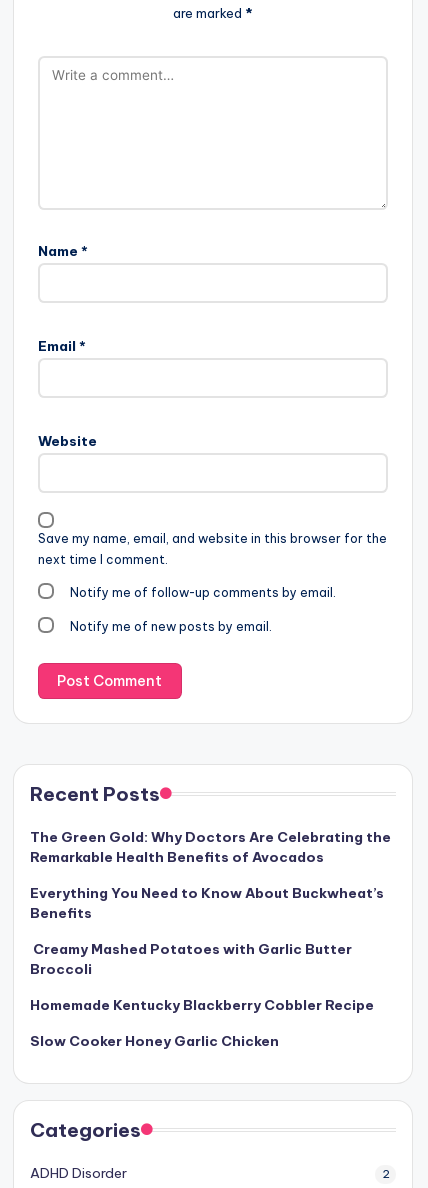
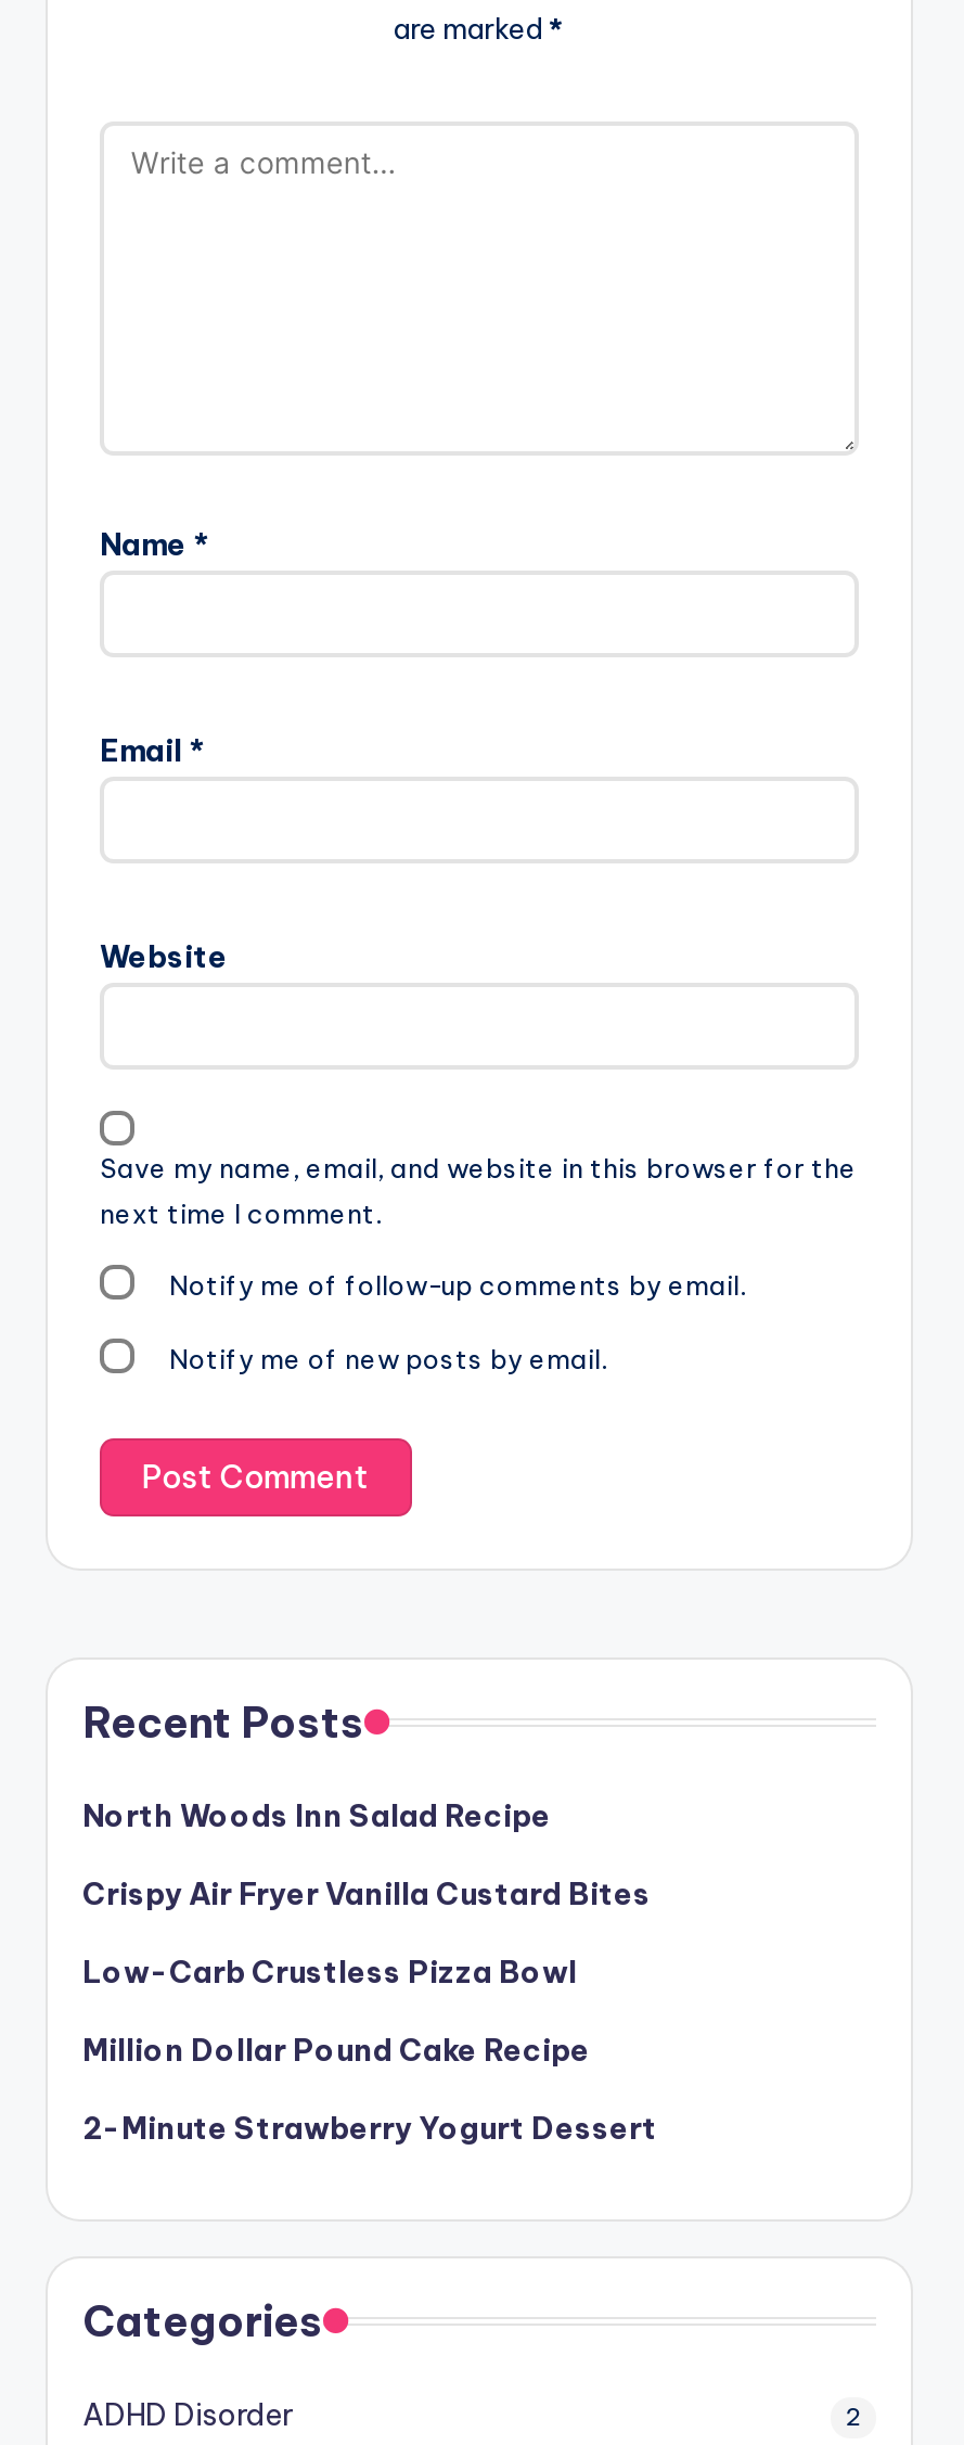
- The Green Gold: Why Doctors Are Celebrating the
- Remarkable Health Benefits of Avocados
+ North Woods Inn Salad Recipe

- Everything You Need to Know About Buckwheat’s
- Benefits
+ Crispy Air Fryer Vanilla Custard Bites

- Creamy Mashed Potatoes with Garlic Butter
- Broccoli
+ Low-Carb Crustless Pizza Bowl

- Homemade Kentucky Blackberry Cobbler Recipe
+ Million Dollar Pound Cake Recipe

- Slow Cooker Honey Garlic Chicken
+ 2-Minute Strawberry Yogurt Dessert
